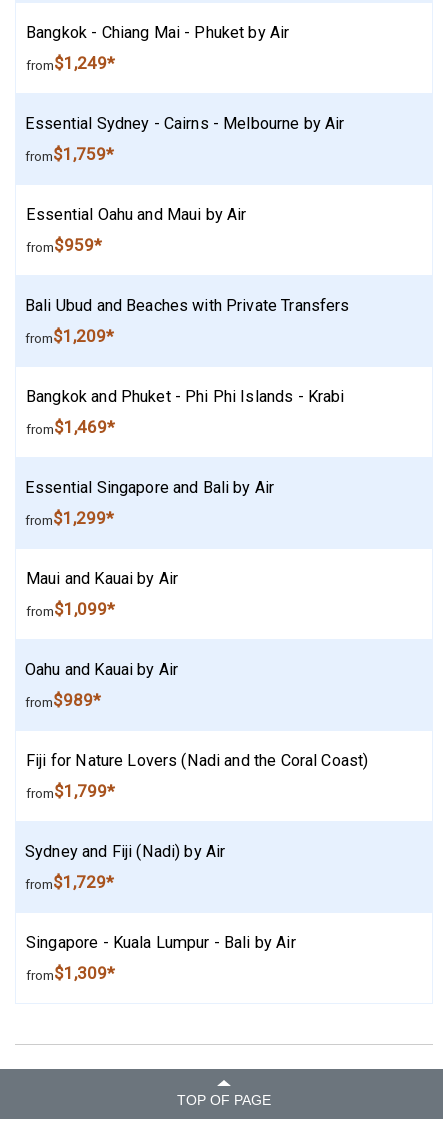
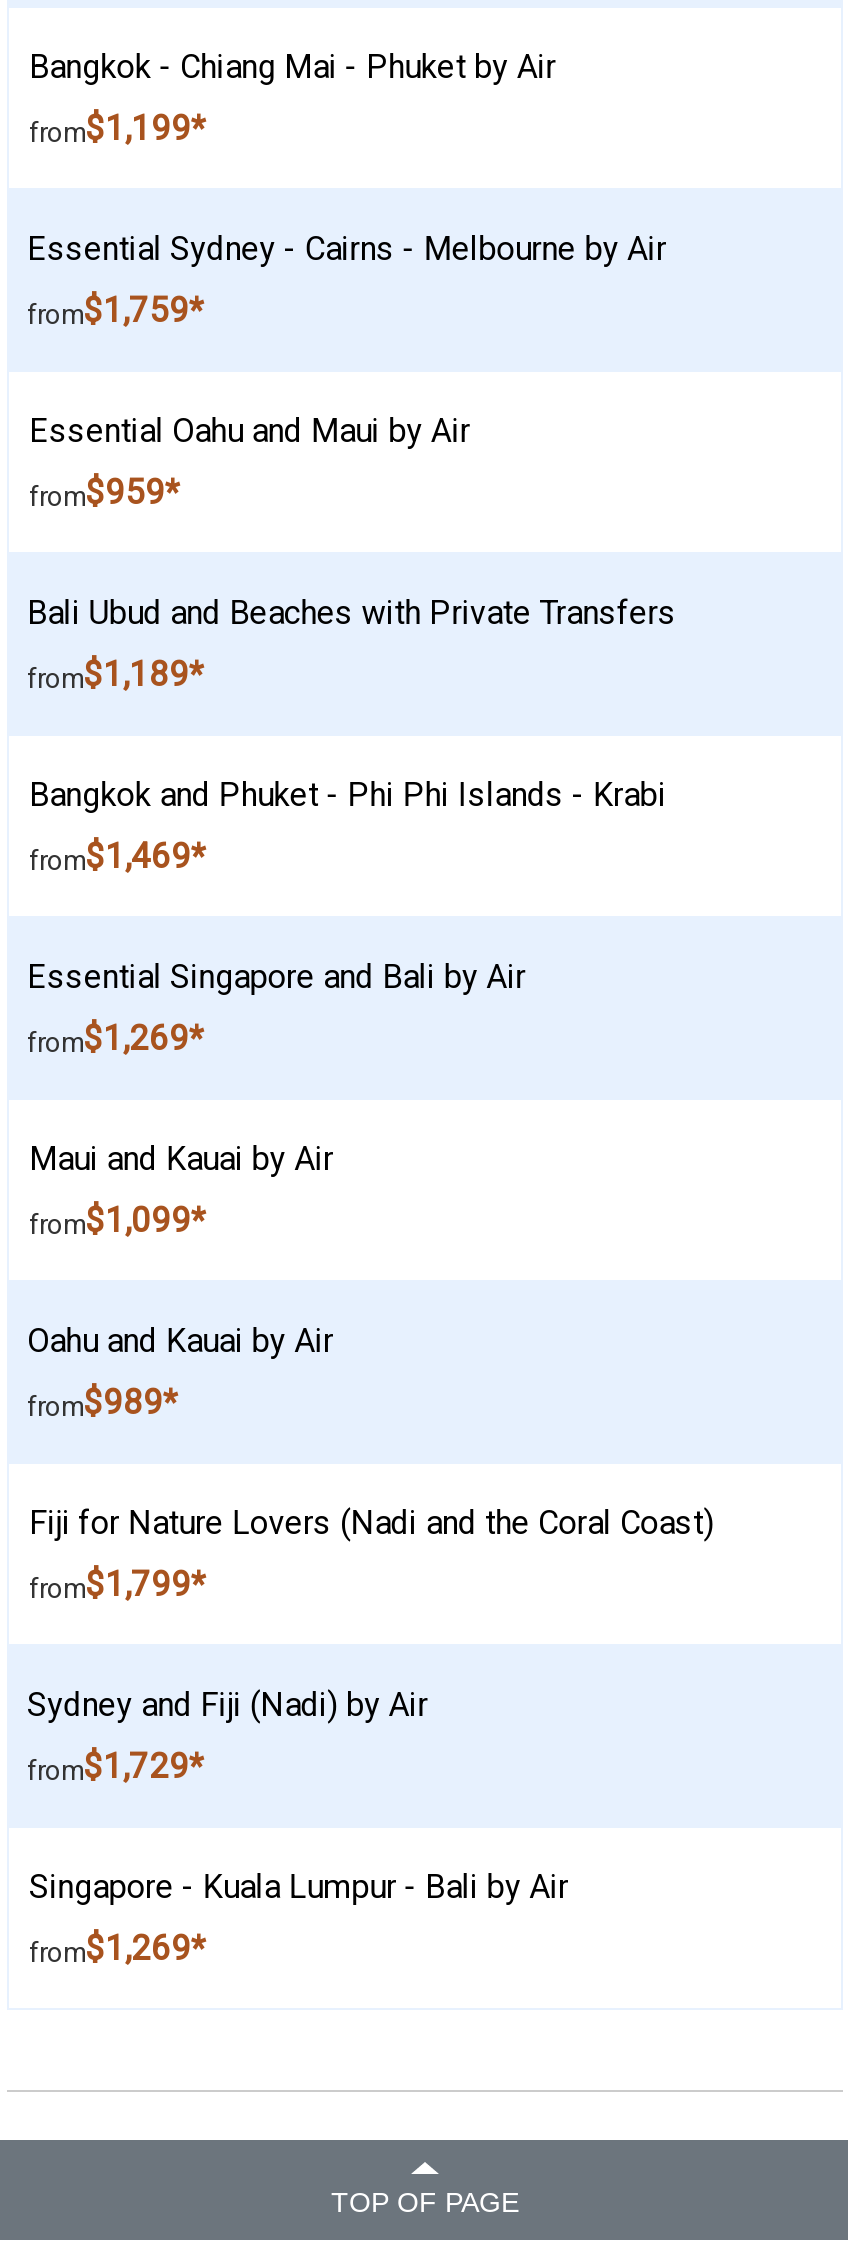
- from$1,249*
+ from$1,199*

- from$1,209*
+ from$1,189*

- from$1,299*
+ from$1,269*

- from$1,309*
+ from$1,269*
